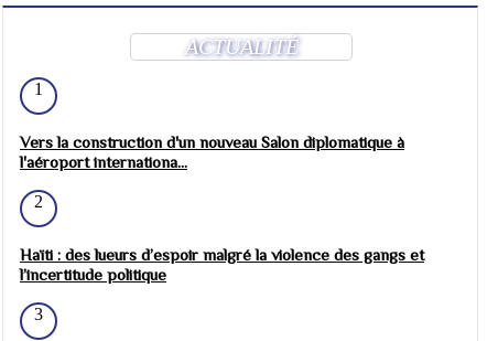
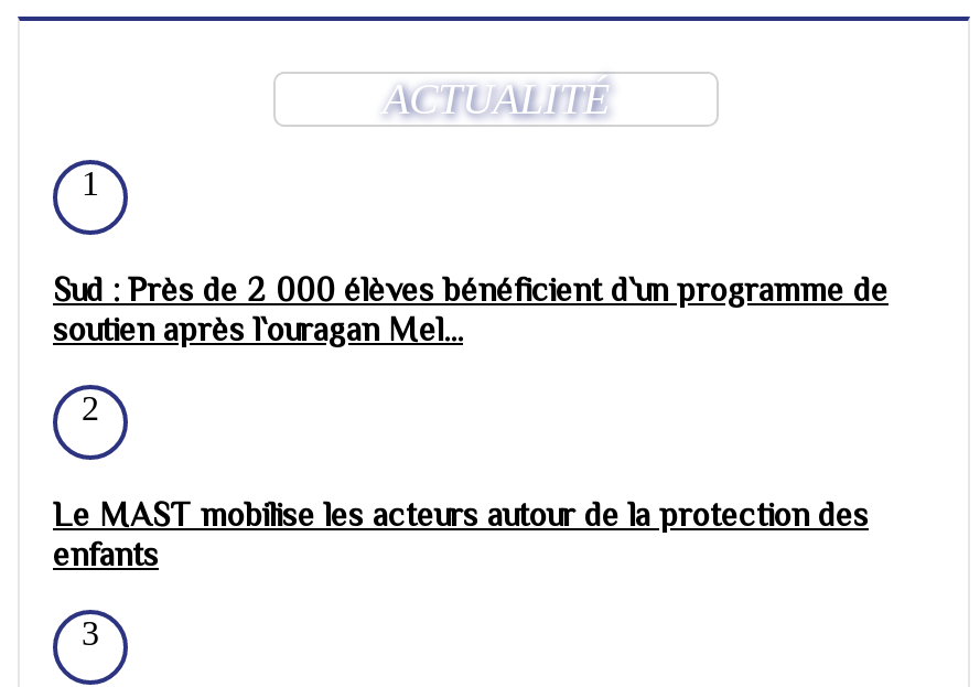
- Vers la construction d'un nouveau Salon diplomatique à
- l'aéroport internationa...
+ Sud : Près de 2 000 élèves bénéficient d`un programme de
+ soutien après l`ouragan Mel...

- Haïti : des lueurs d’espoir malgré la violence des gangs et
- l’incertitude politique
+ Le MAST mobilise les acteurs autour de la protection des
+ enfants
